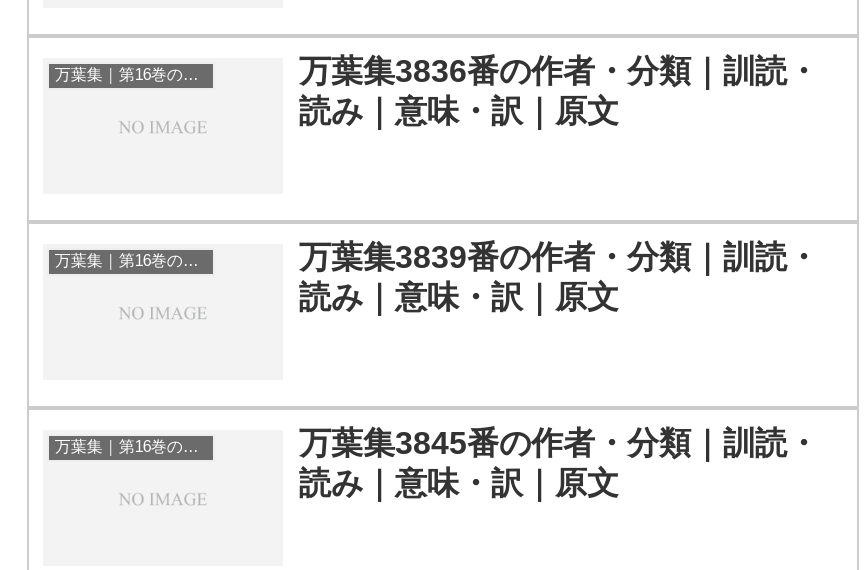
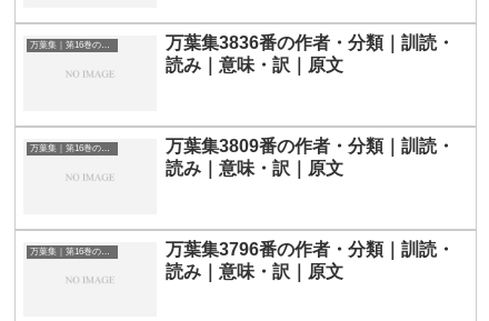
- 万葉集3839番の作者・分類｜訓読・
+ 万葉集3809番の作者・分類｜訓読・

- 万葉集3845番の作者・分類｜訓読・
+ 万葉集3796番の作者・分類｜訓読・
